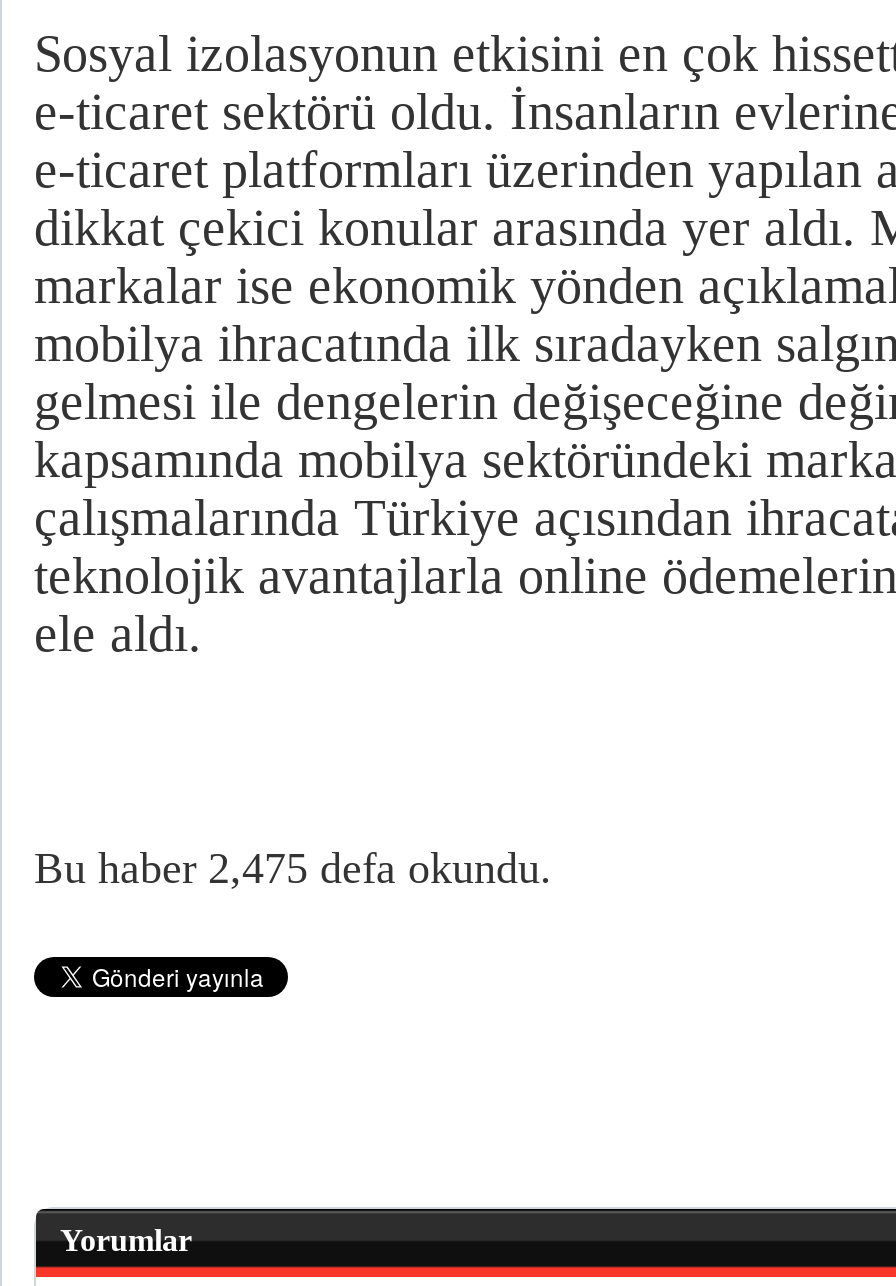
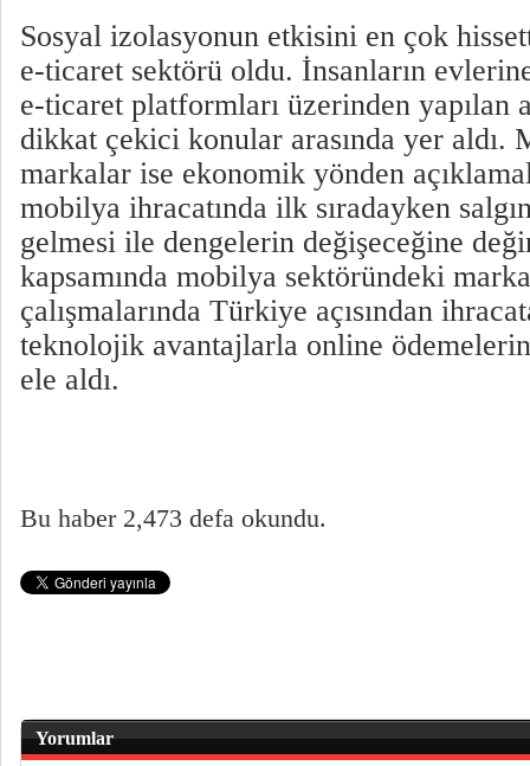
- Bu haber 2,475 defa okundu.
+ Bu haber 2,473 defa okundu.
